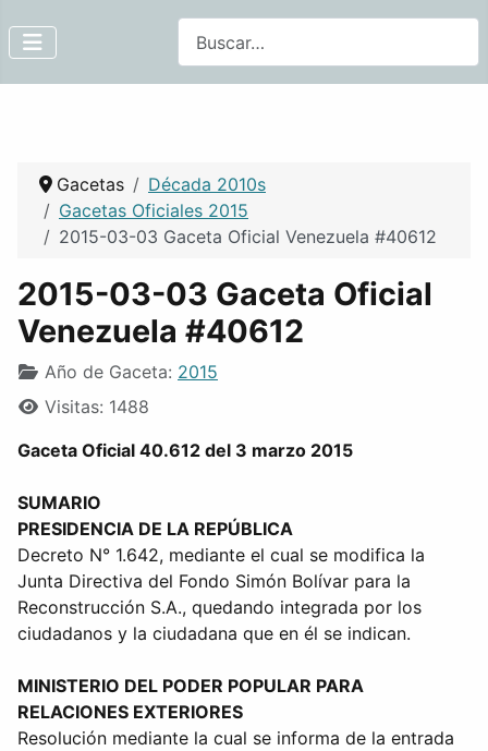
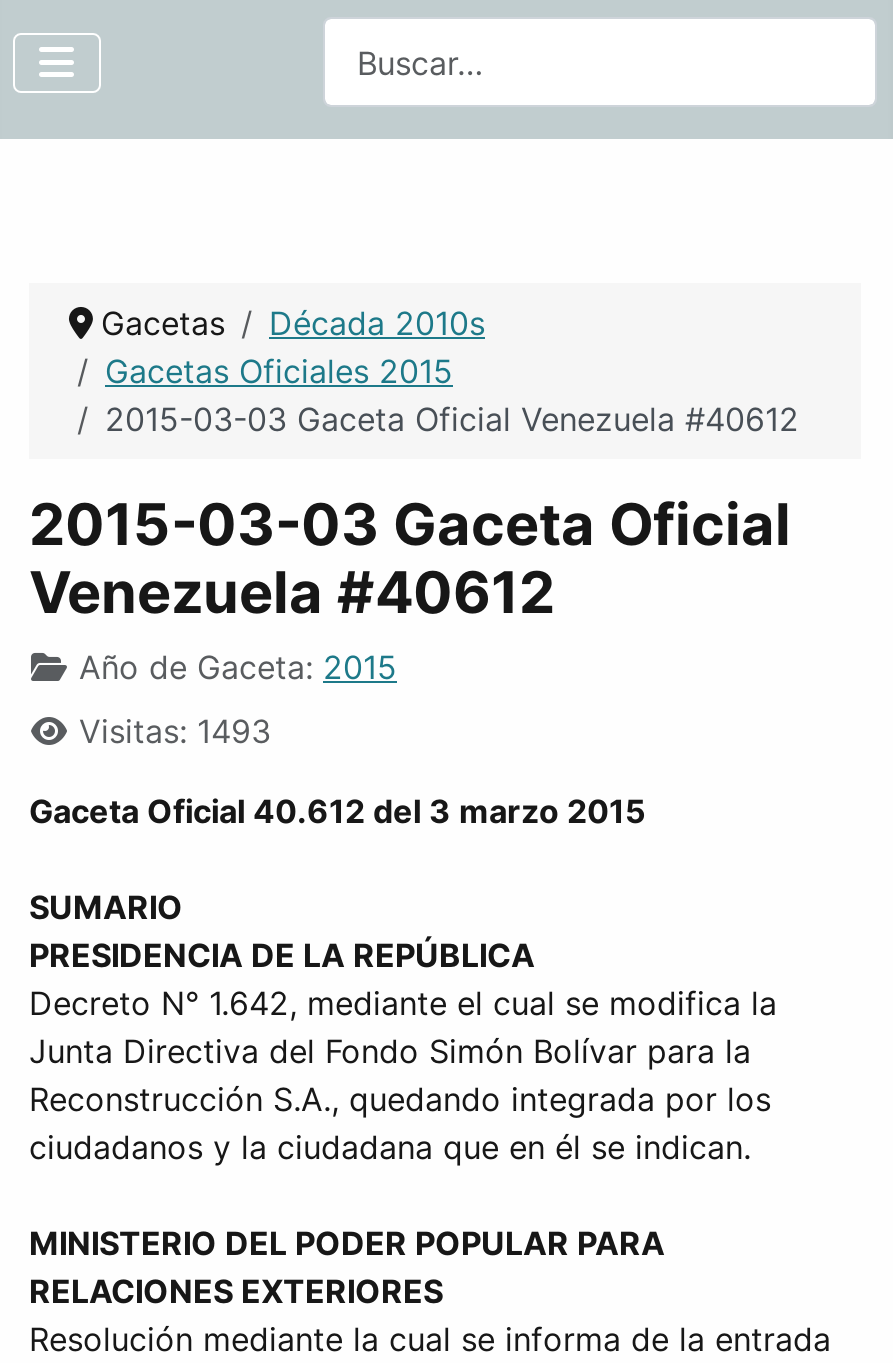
- Visitas: 1488
+ Visitas: 1493
